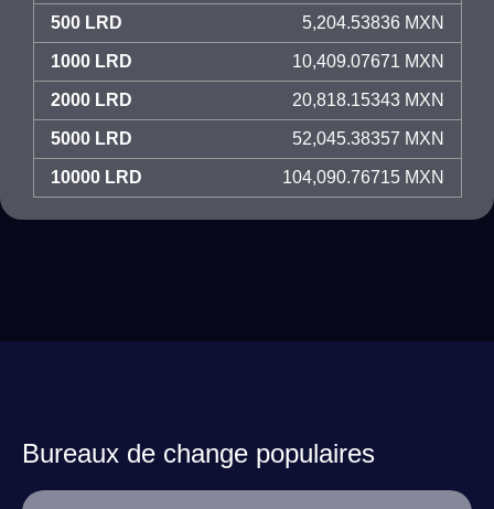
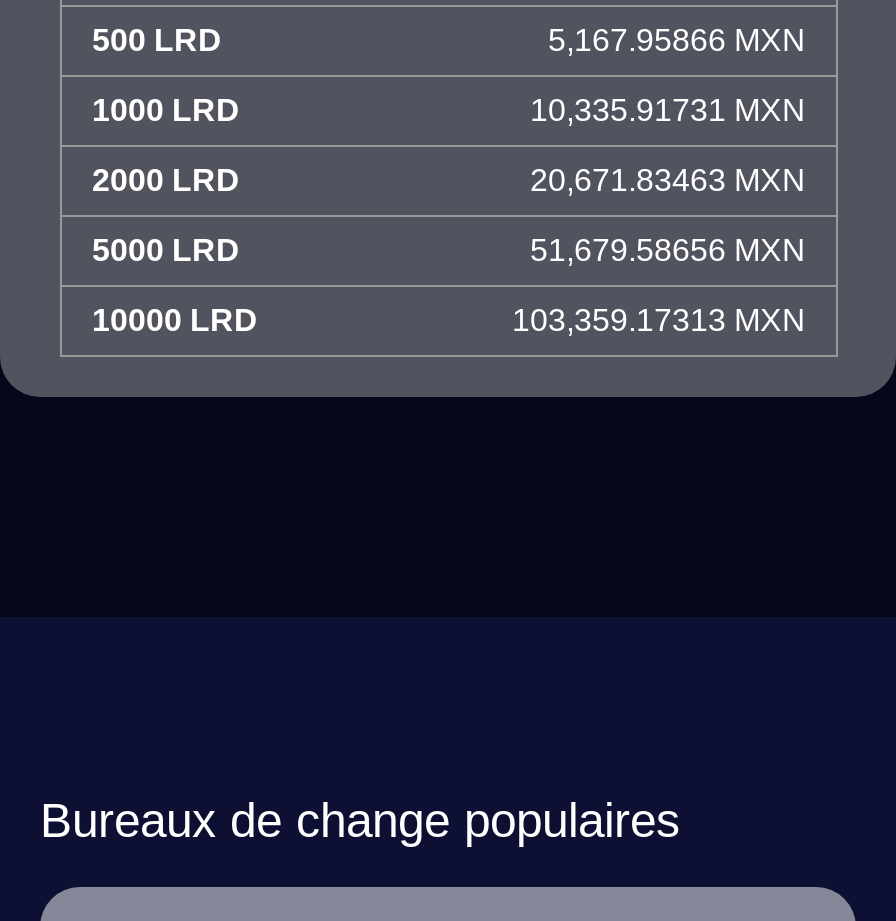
- 5,204.53836 MXN
+ 5,167.95866 MXN

- 10,409.07671 MXN
+ 10,335.91731 MXN

- 20,818.15343 MXN
+ 20,671.83463 MXN

- 52,045.38357 MXN
+ 51,679.58656 MXN

- 104,090.76715 MXN
+ 103,359.17313 MXN
